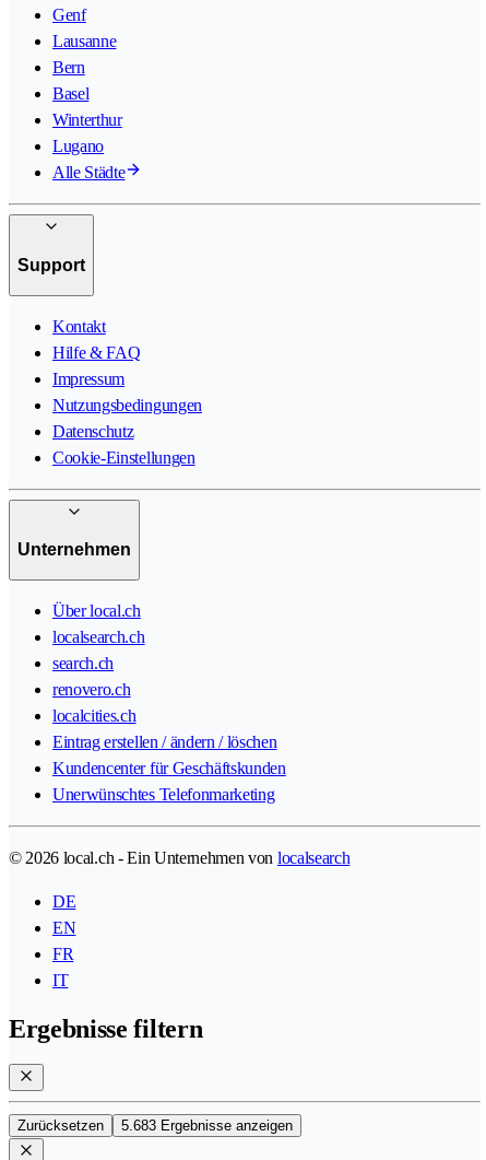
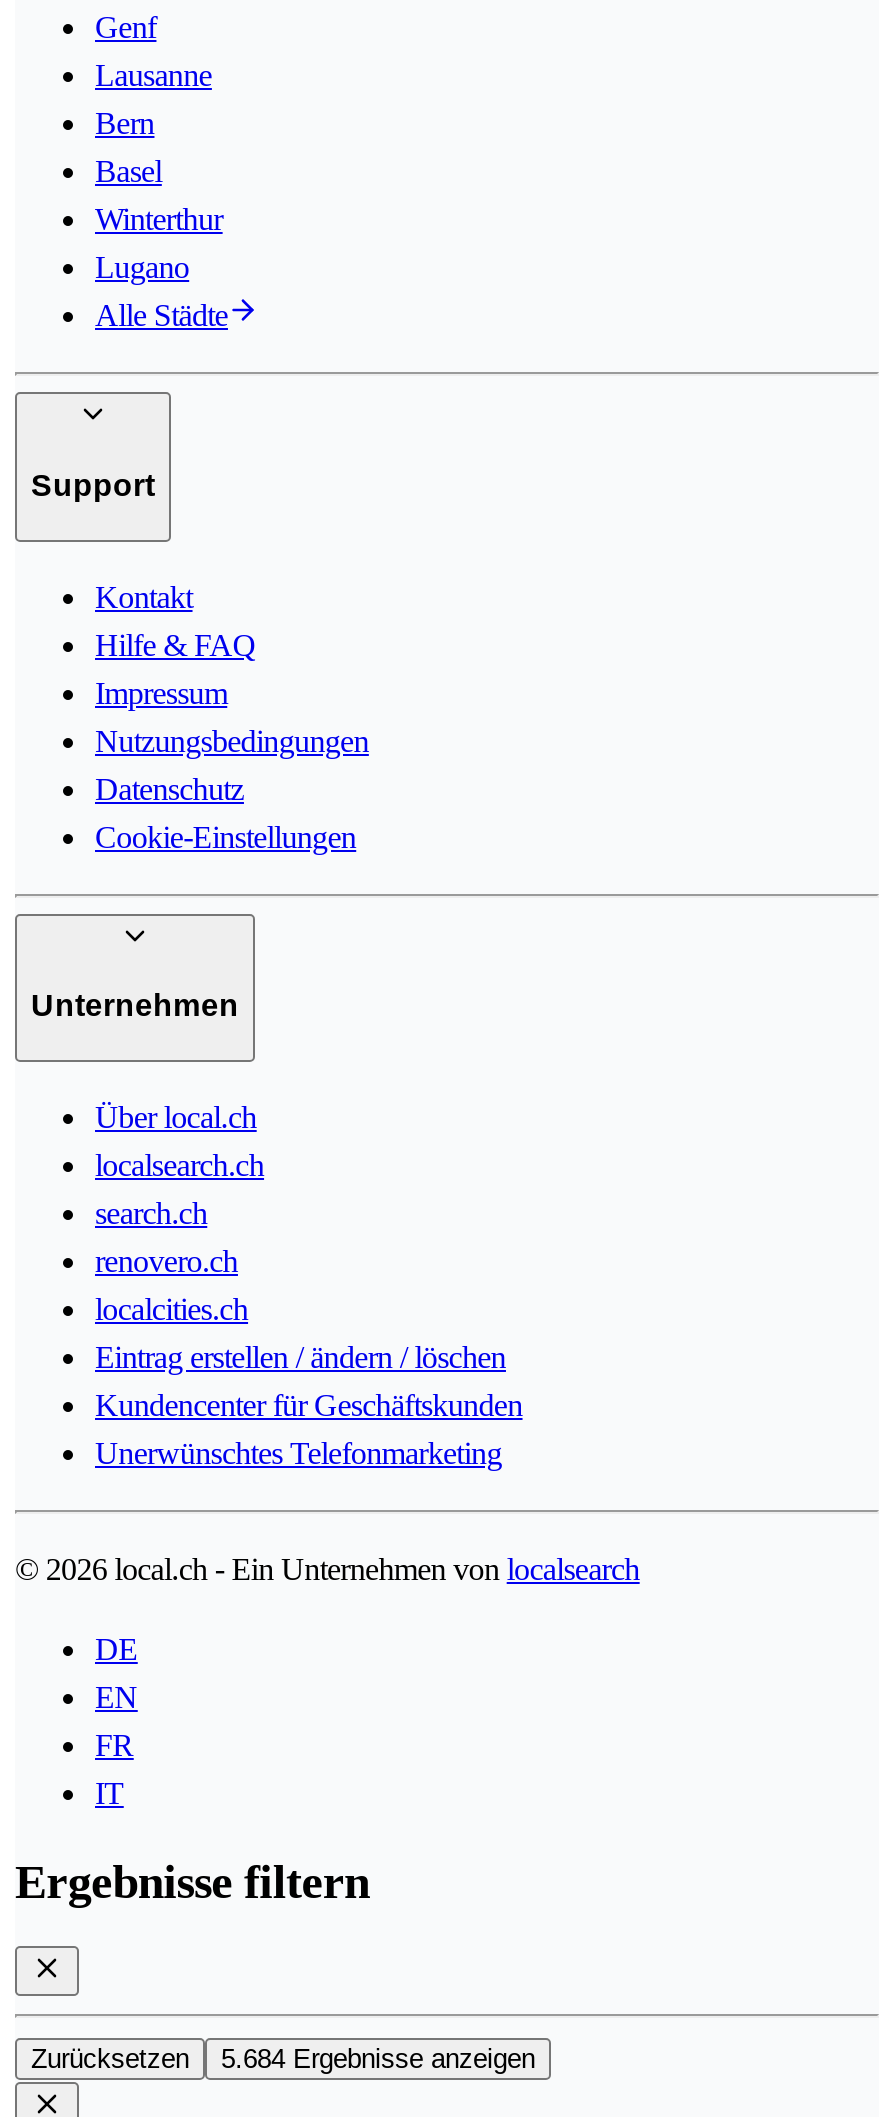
- 5.683 Ergebnisse anzeigen
+ 5.684 Ergebnisse anzeigen
